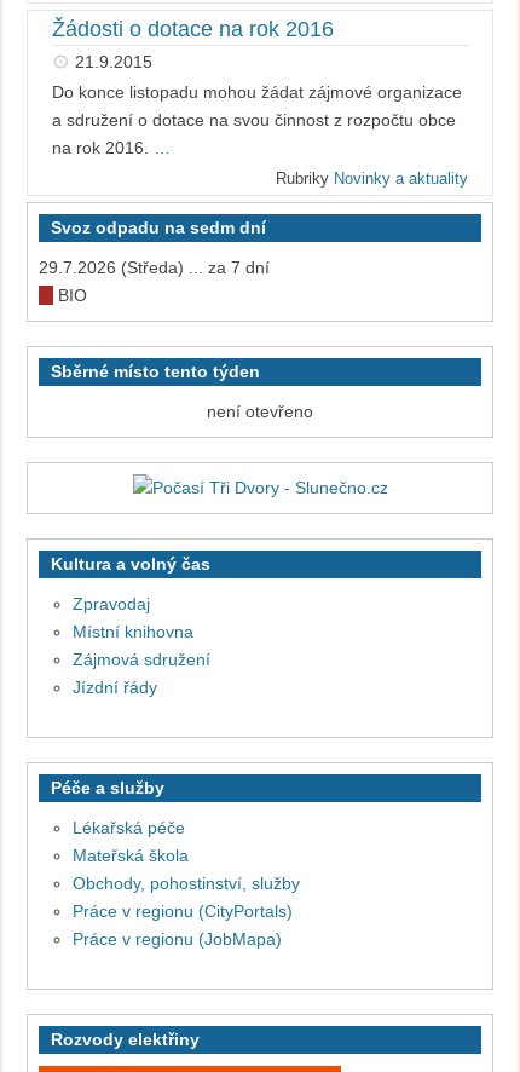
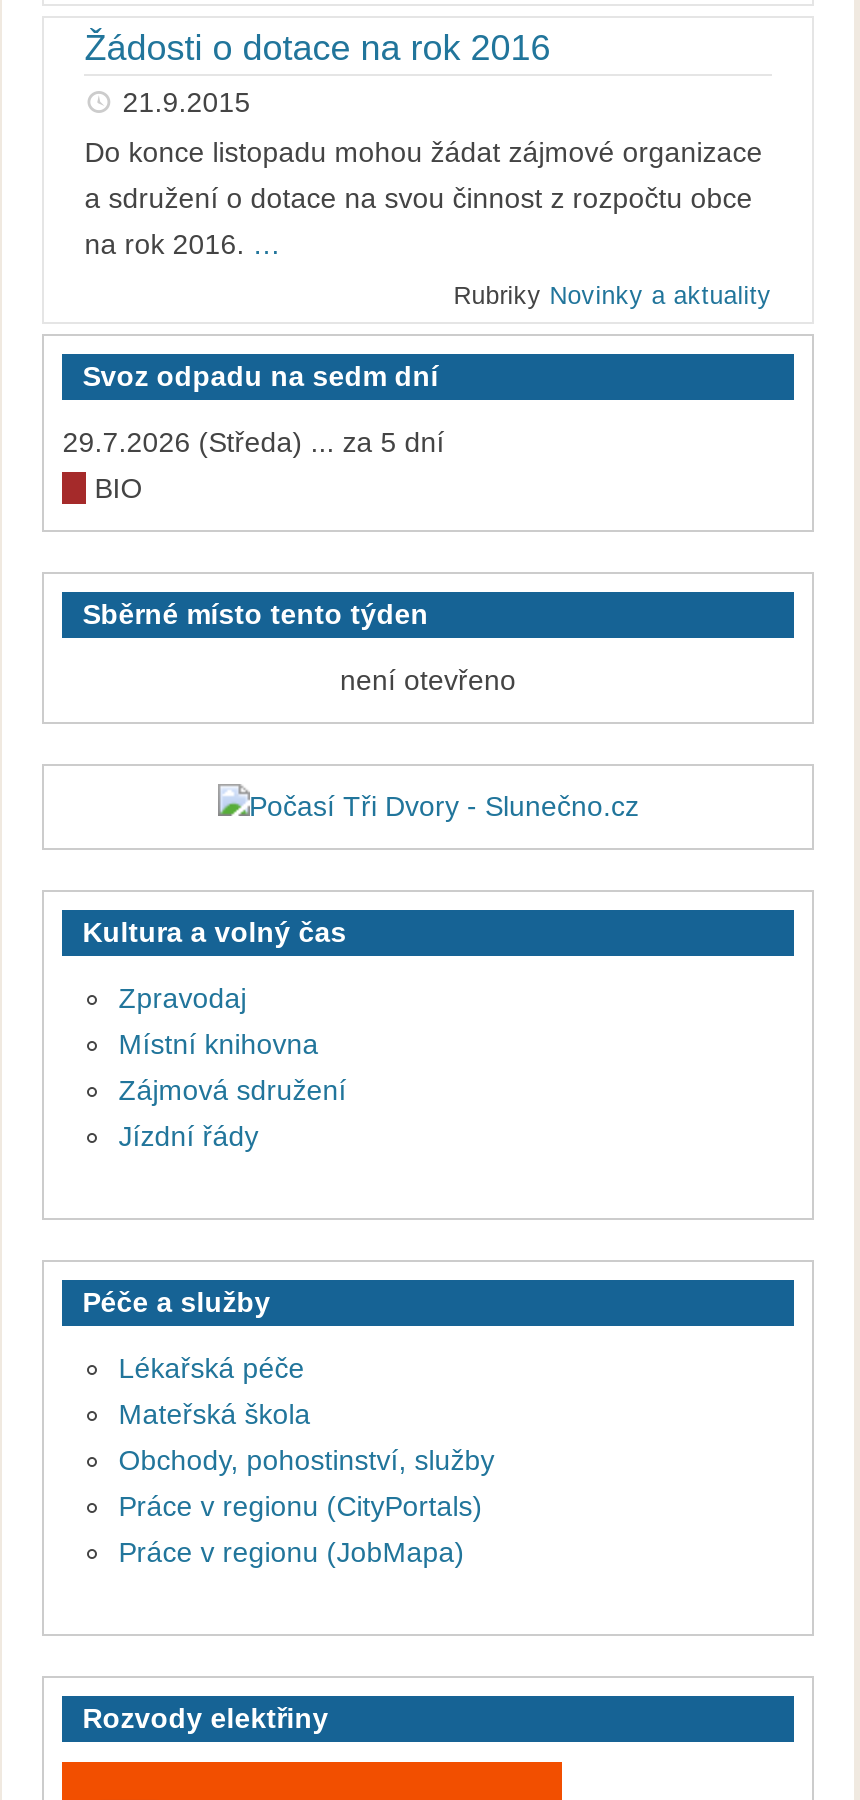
- 29.7.2026 (Středa) ... za 7 dní
+ 29.7.2026 (Středa) ... za 5 dní
